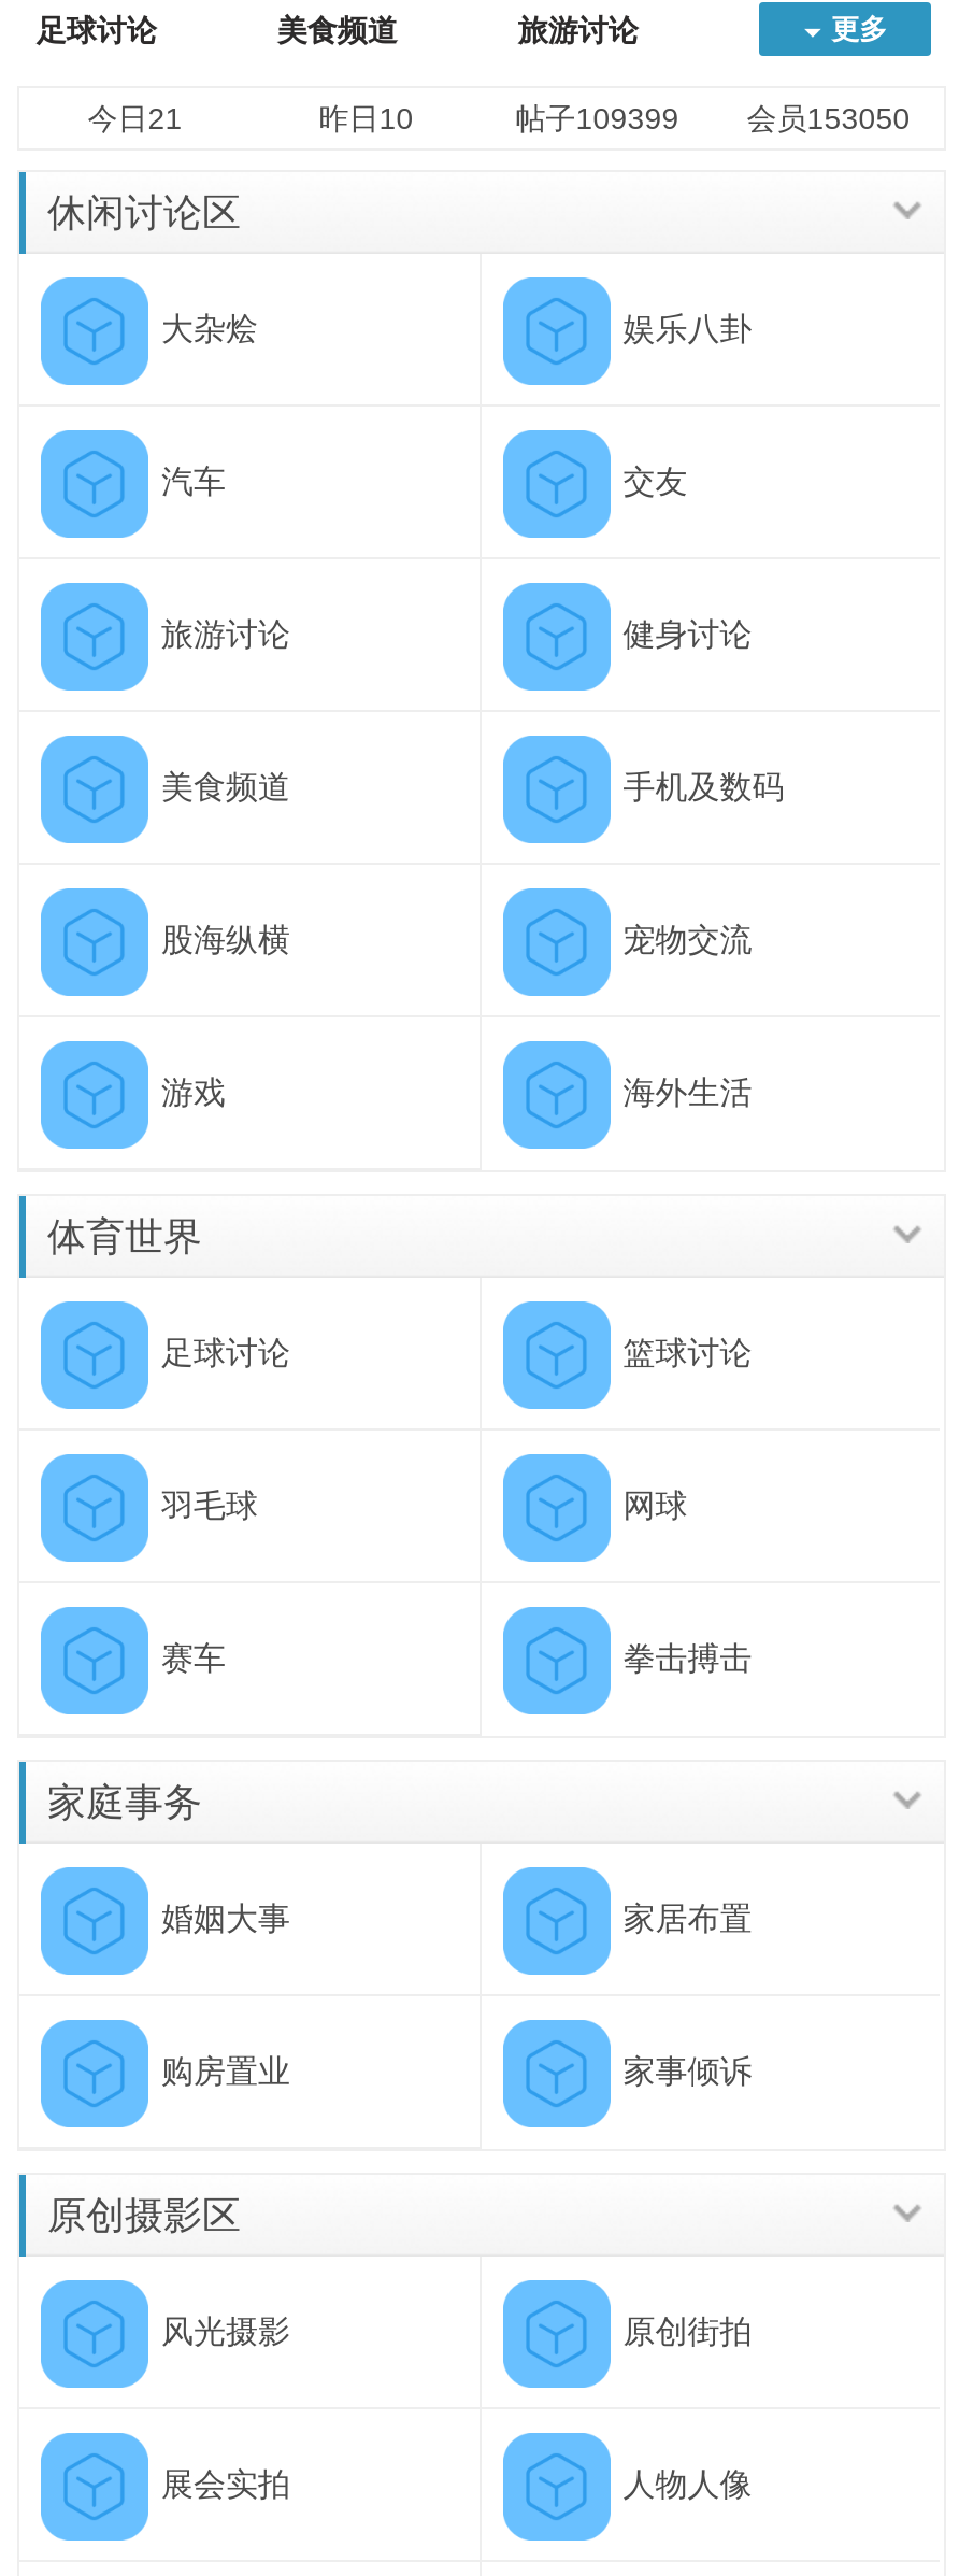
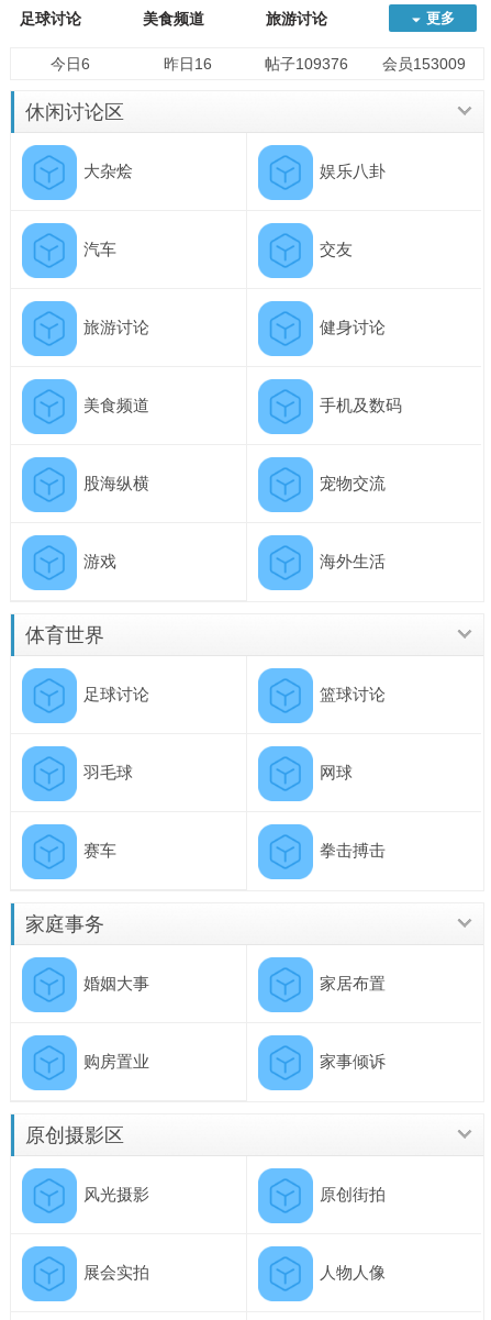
- 今日21
+ 今日6

- 昨日10
+ 昨日16

- 帖子109399
+ 帖子109376

- 会员153050
+ 会员153009
